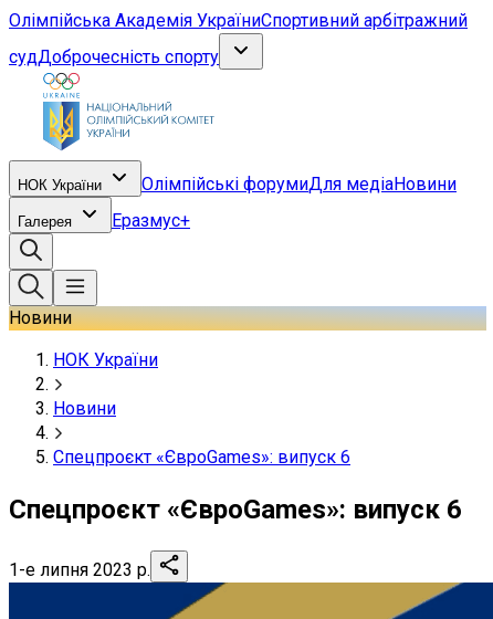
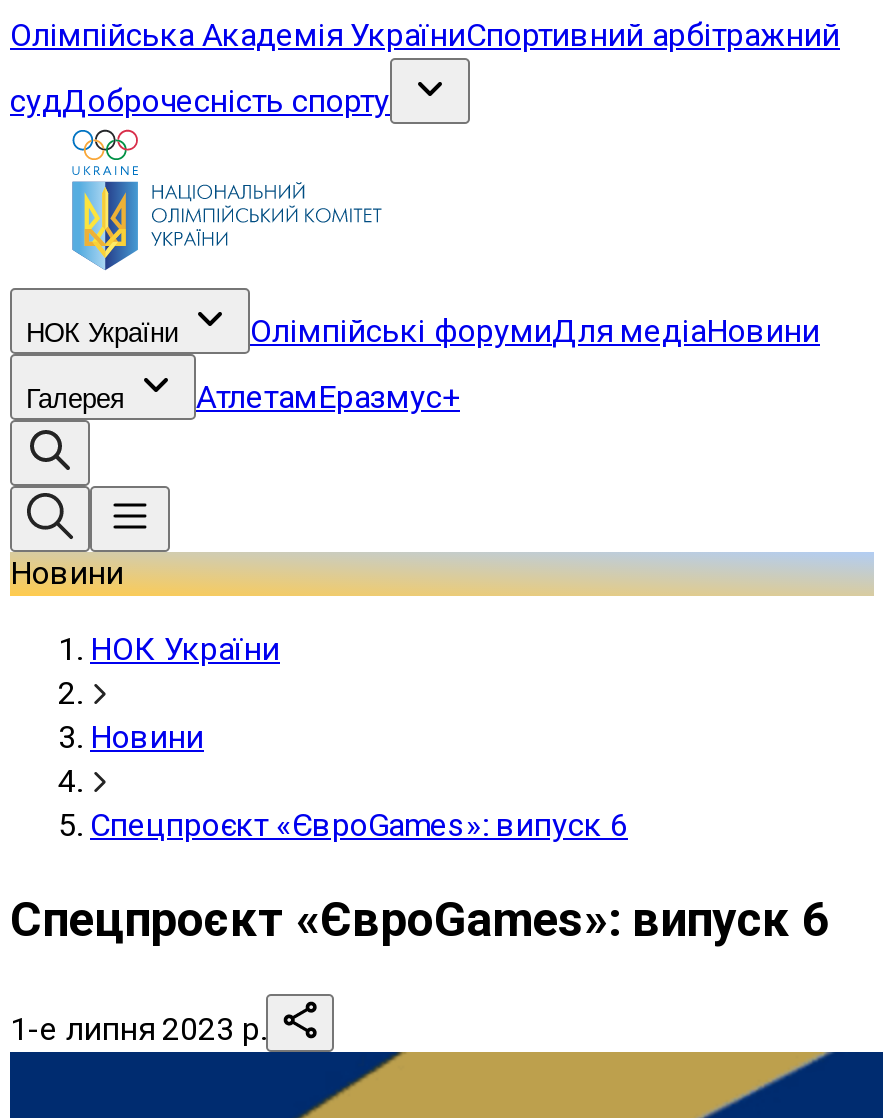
- Еразмус+
+ АтлетамЕразмус+
